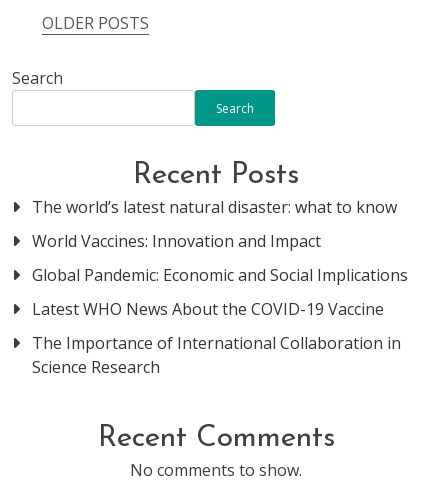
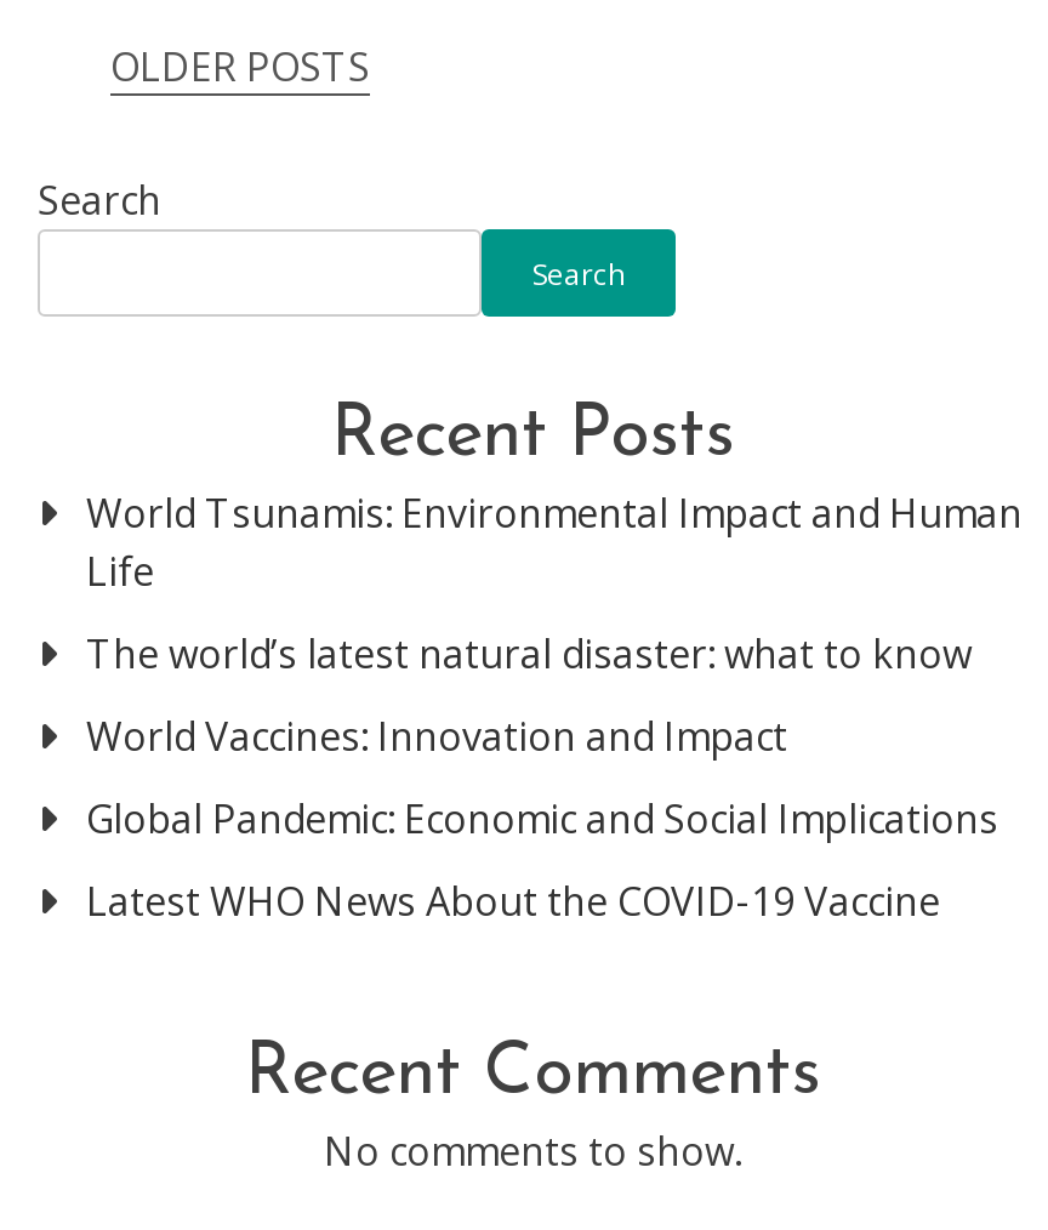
+ World Tsunamis: Environmental Impact and Human
+ Life

moved down: The world’s latest natural disaster: what to know | World Vaccines: Innovation and Impact | Global Pandemic: Economic and Social Implications | Latest WHO News About the COVID-19 Vaccine

- The Importance of International Collaboration in
- Science Research
